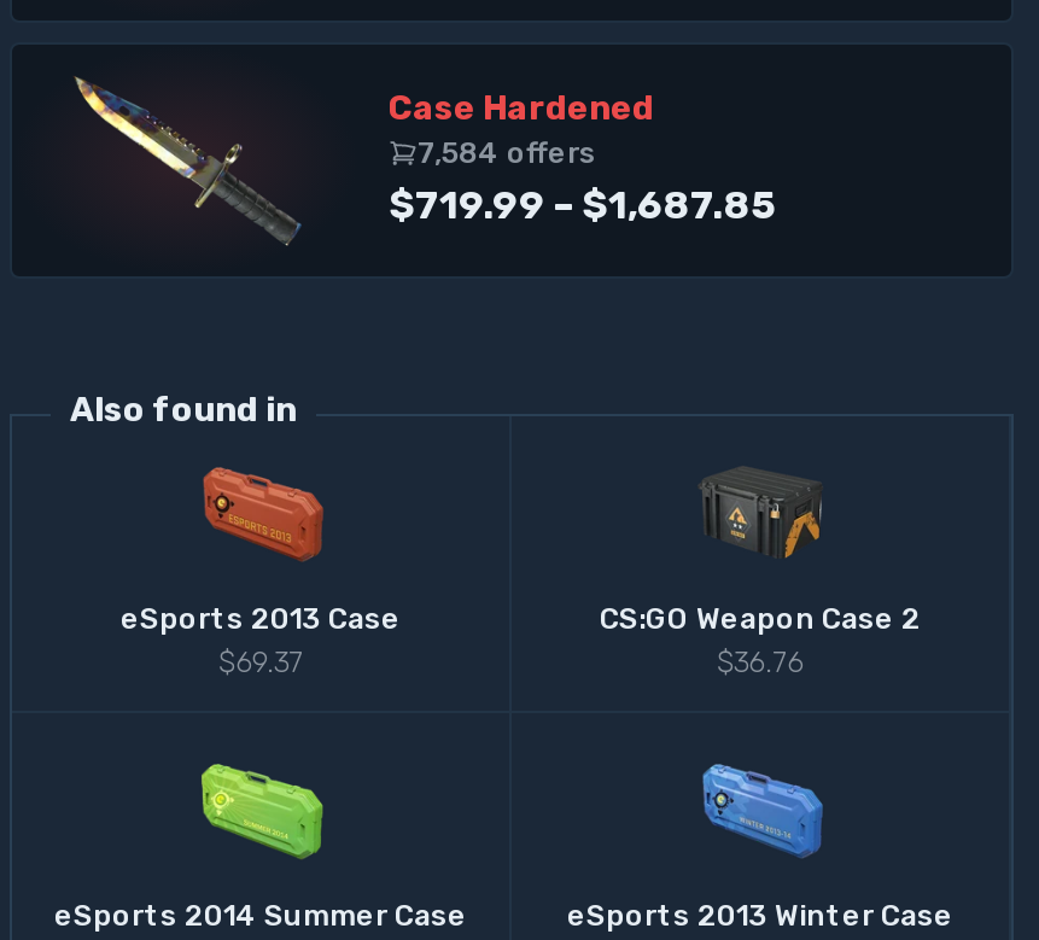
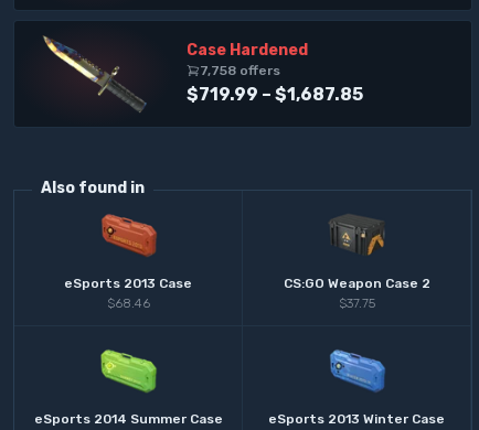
- 7,584 offers
+ 7,758 offers

- $69.37
+ $68.46

- $36.76
+ $37.75
